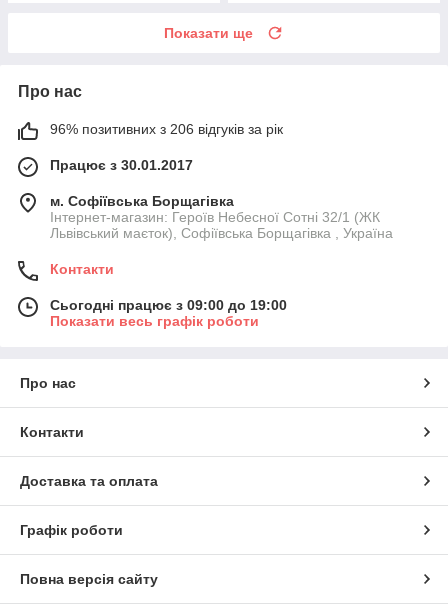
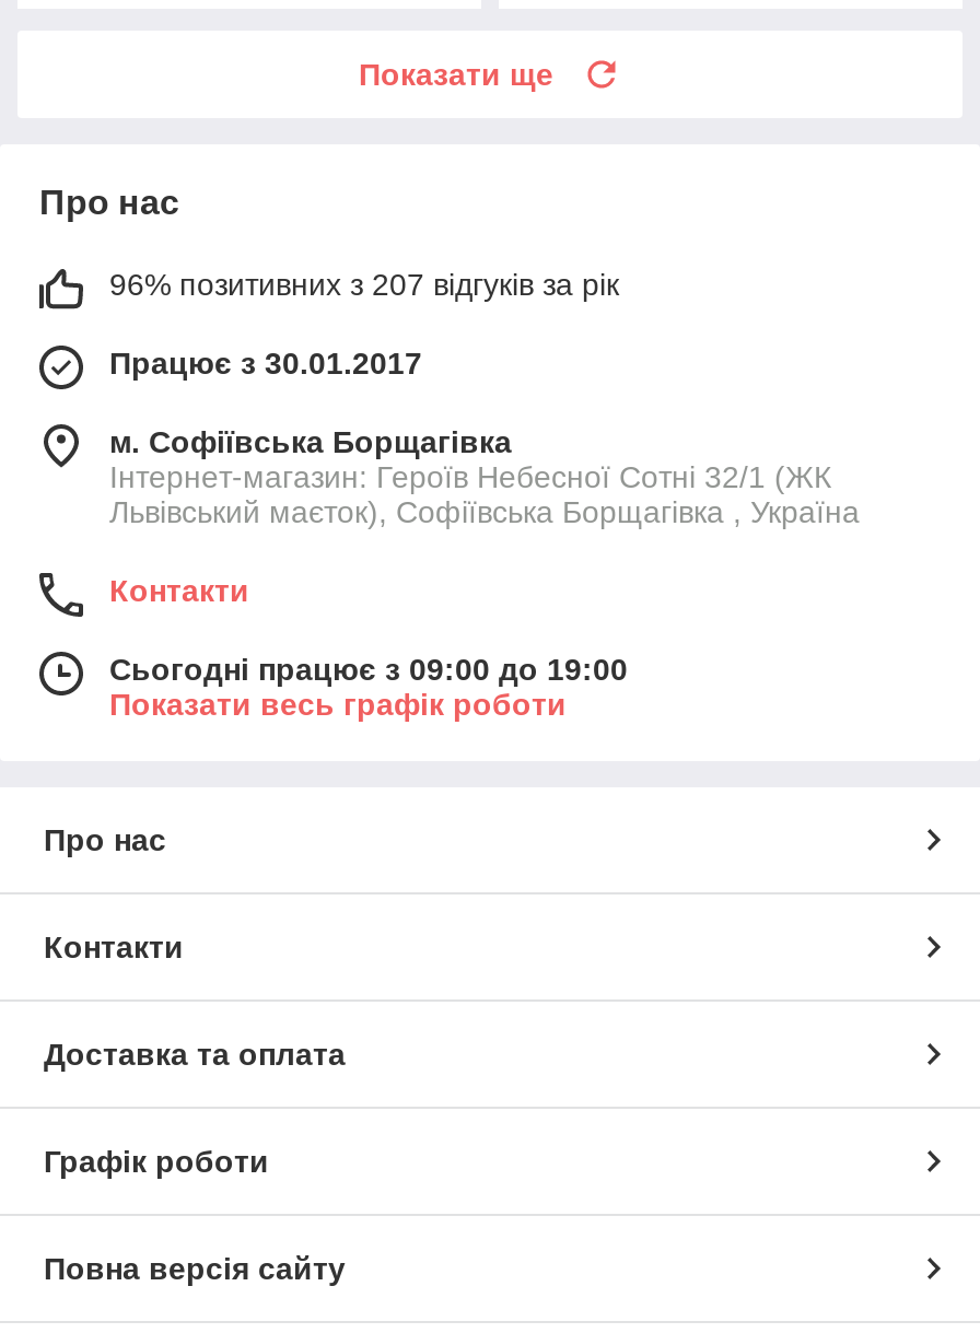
- 96% позитивних з 206 відгуків за рік
+ 96% позитивних з 207 відгуків за рік
